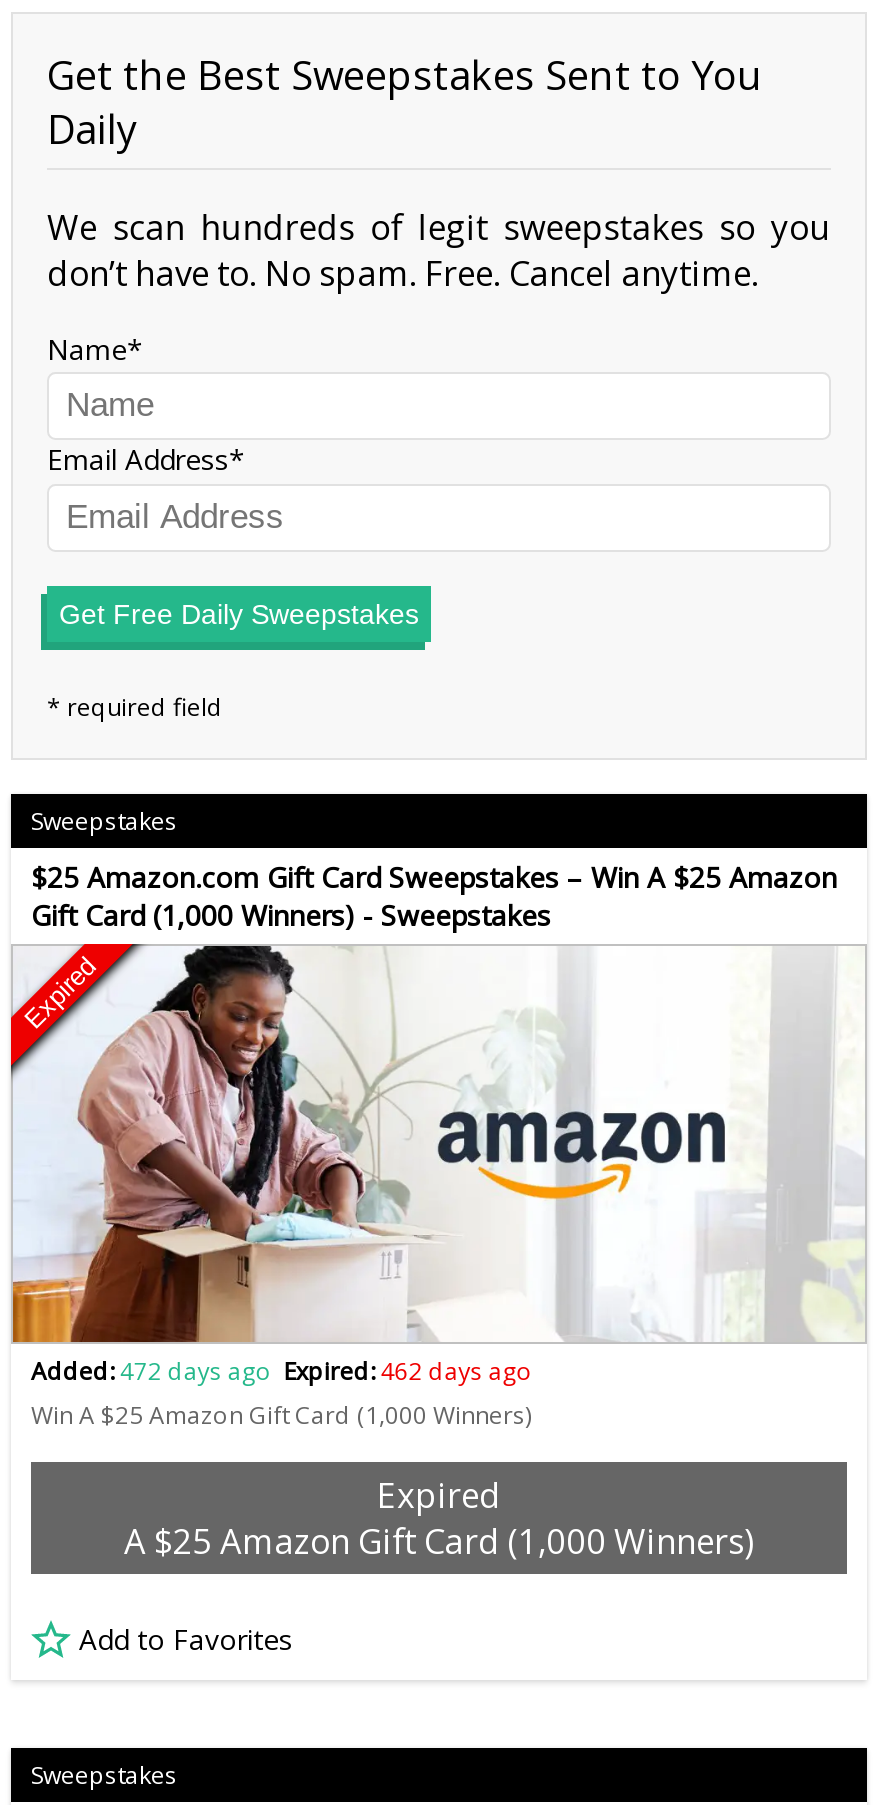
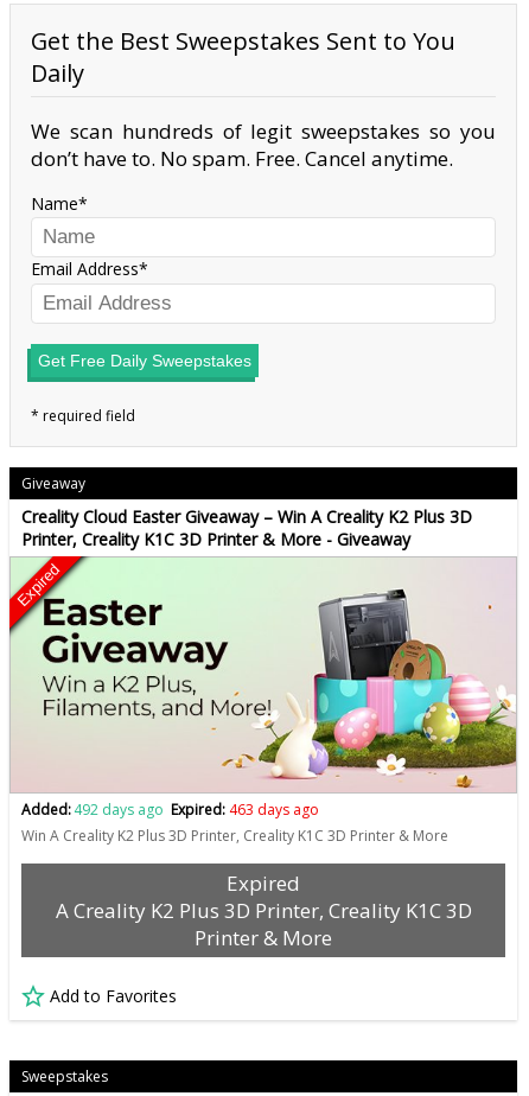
- Sweepstakes
+ Giveaway

- $25 Amazon.com Gift Card Sweepstakes – Win A $25 Amazon
- Gift Card (1,000 Winners) - Sweepstakes
+ Creality Cloud Easter Giveaway – Win A Creality K2 Plus 3D
+ Printer, Creality K1C 3D Printer & More - Giveaway

- [image]
- Added: 472 days ago Expired: 462 days ago
- Win A $25 Amazon Gift Card (1,000 Winners)
+ [image]
+ Added: 492 days ago Expired: 463 days ago
+ Win A Creality K2 Plus 3D Printer, Creality K1C 3D Printer & More

- A $25 Amazon Gift Card (1,000 Winners)
+ A Creality K2 Plus 3D Printer, Creality K1C 3D
+ Printer & More
